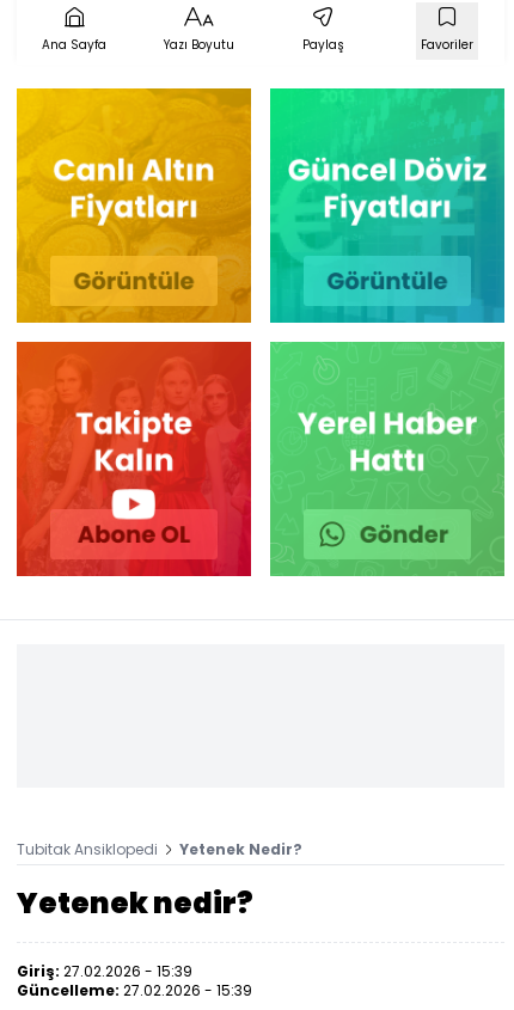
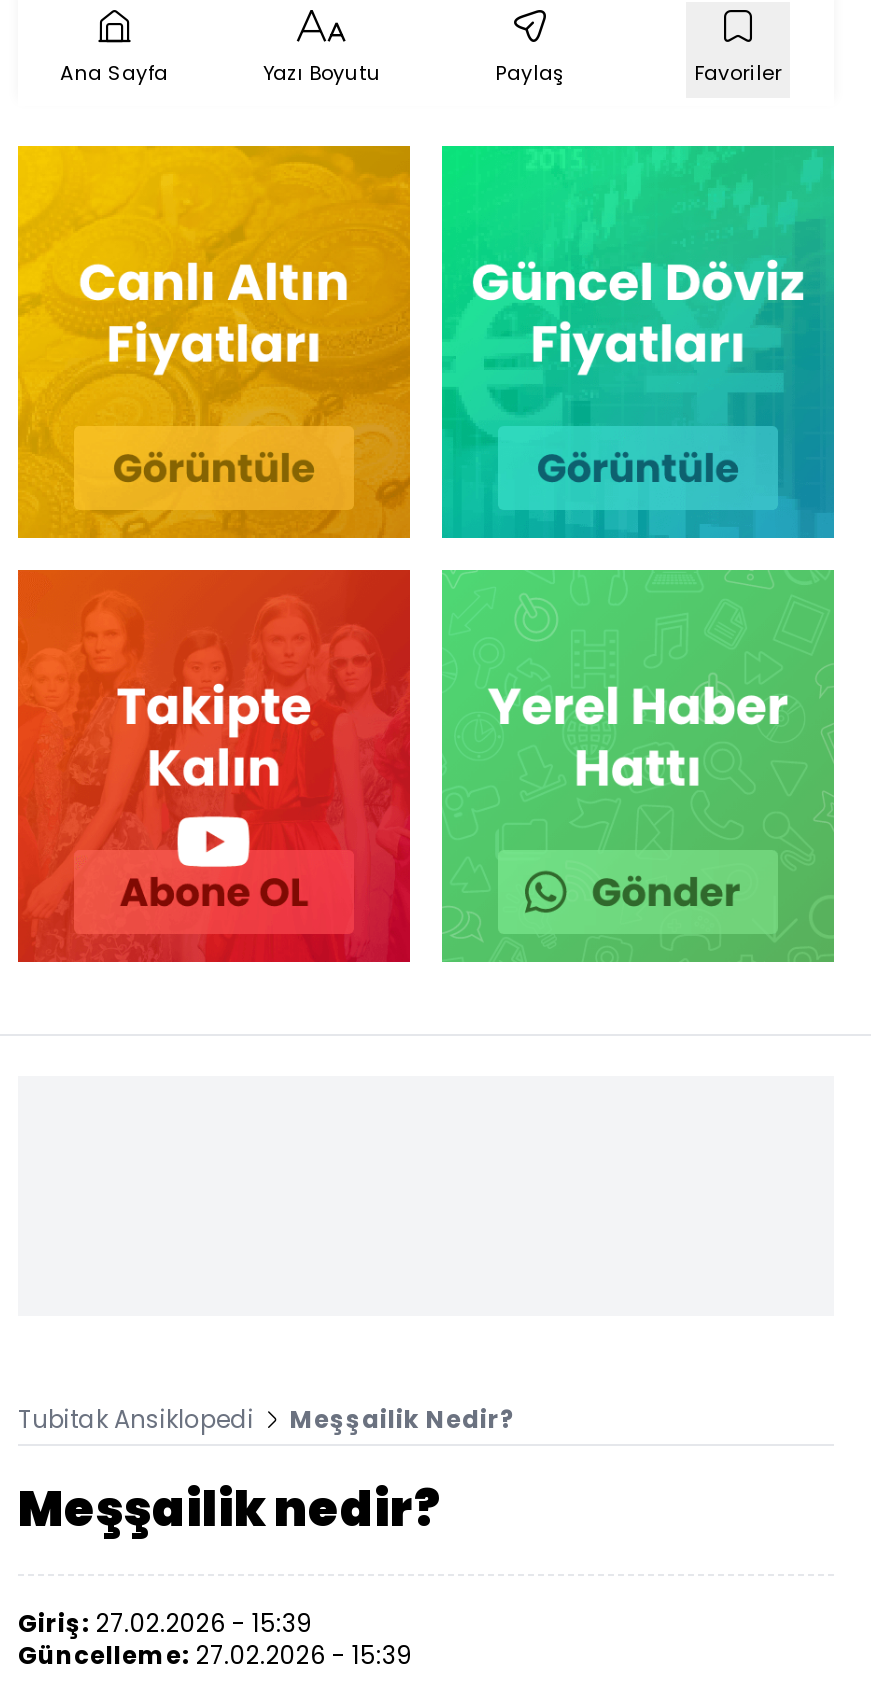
- Yetenek Nedir?
+ Meşşailik Nedir?

- Yetenek nedir?
+ Meşşailik nedir?
